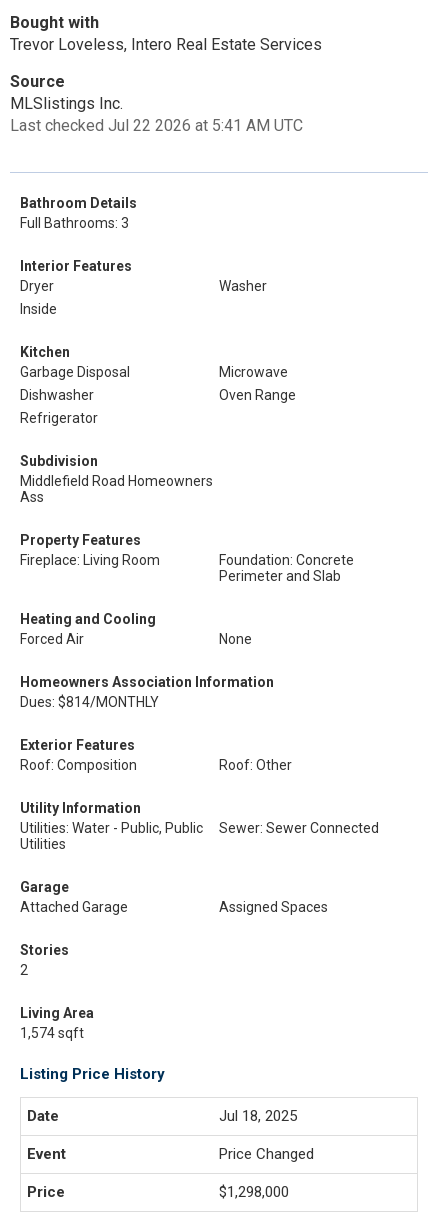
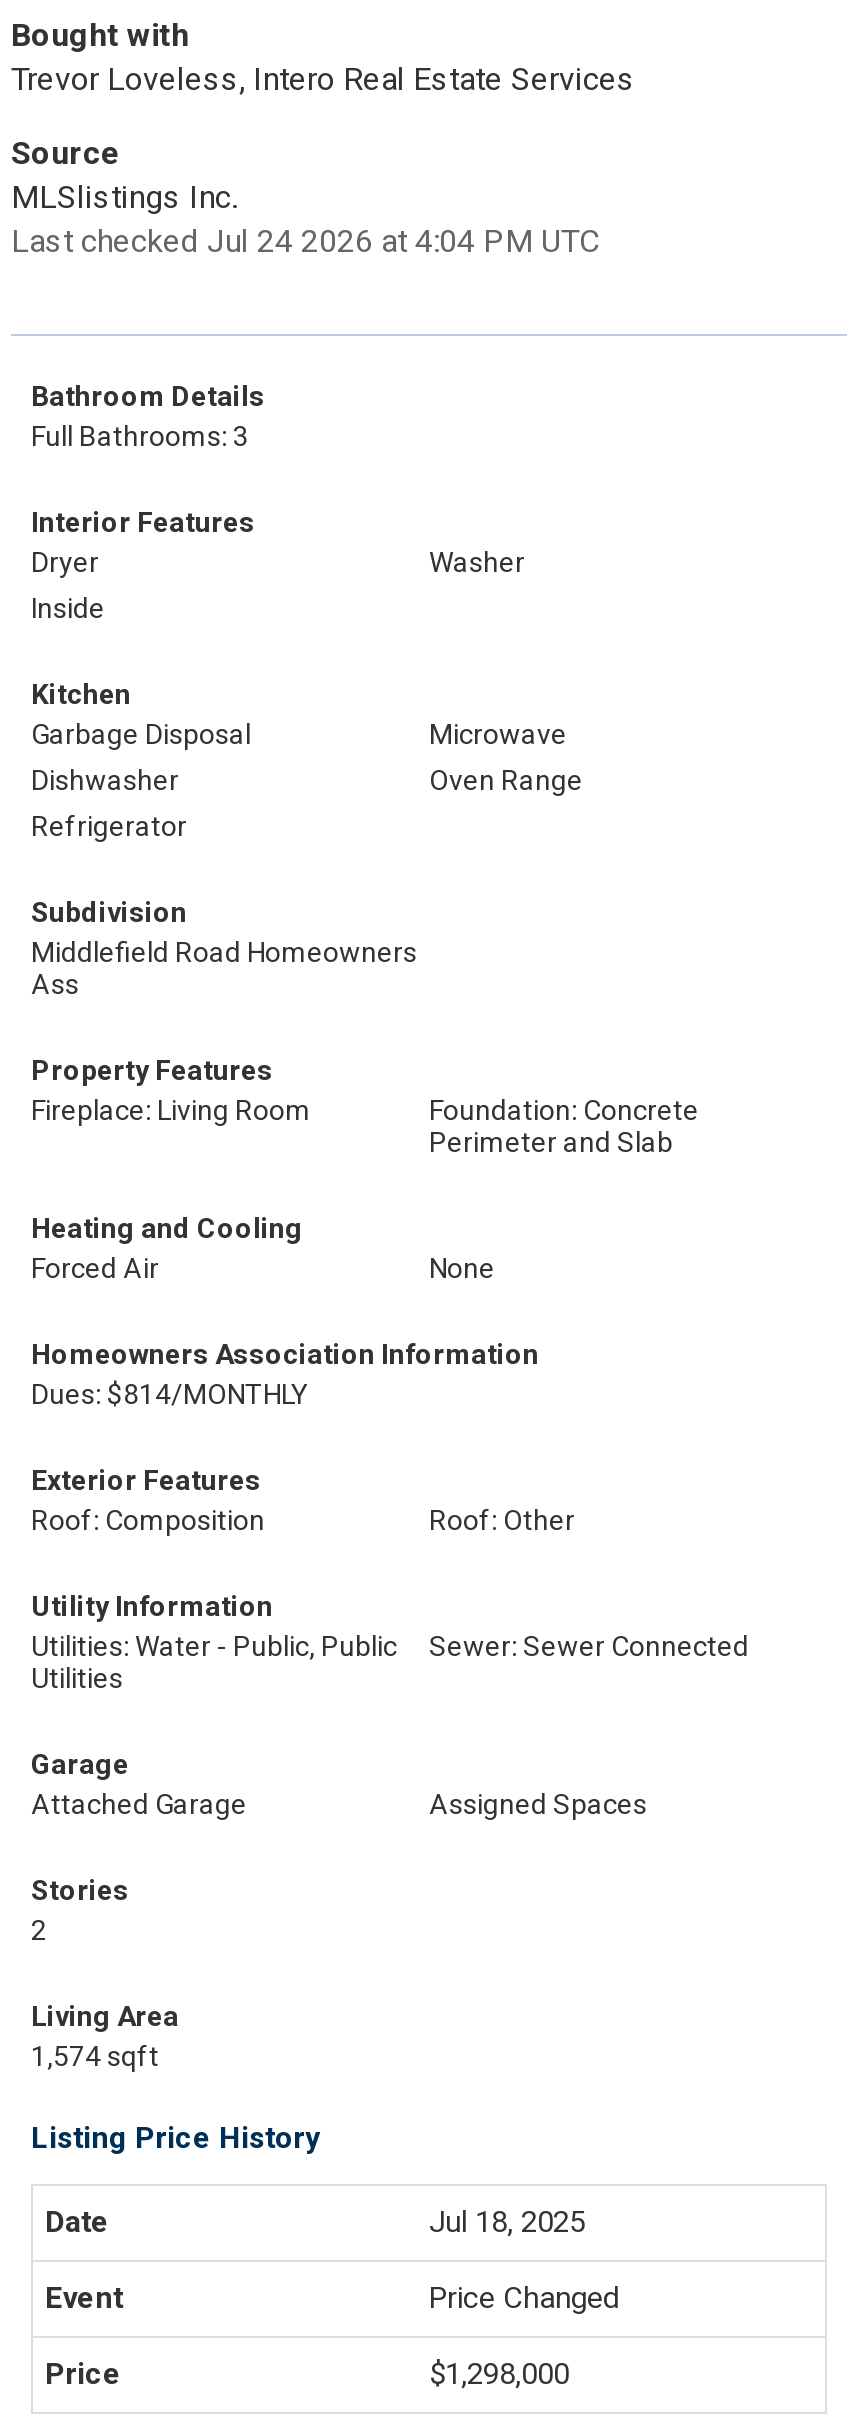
- Last checked Jul 22 2026 at 5:41 AM UTC
+ Last checked Jul 24 2026 at 4:04 PM UTC
